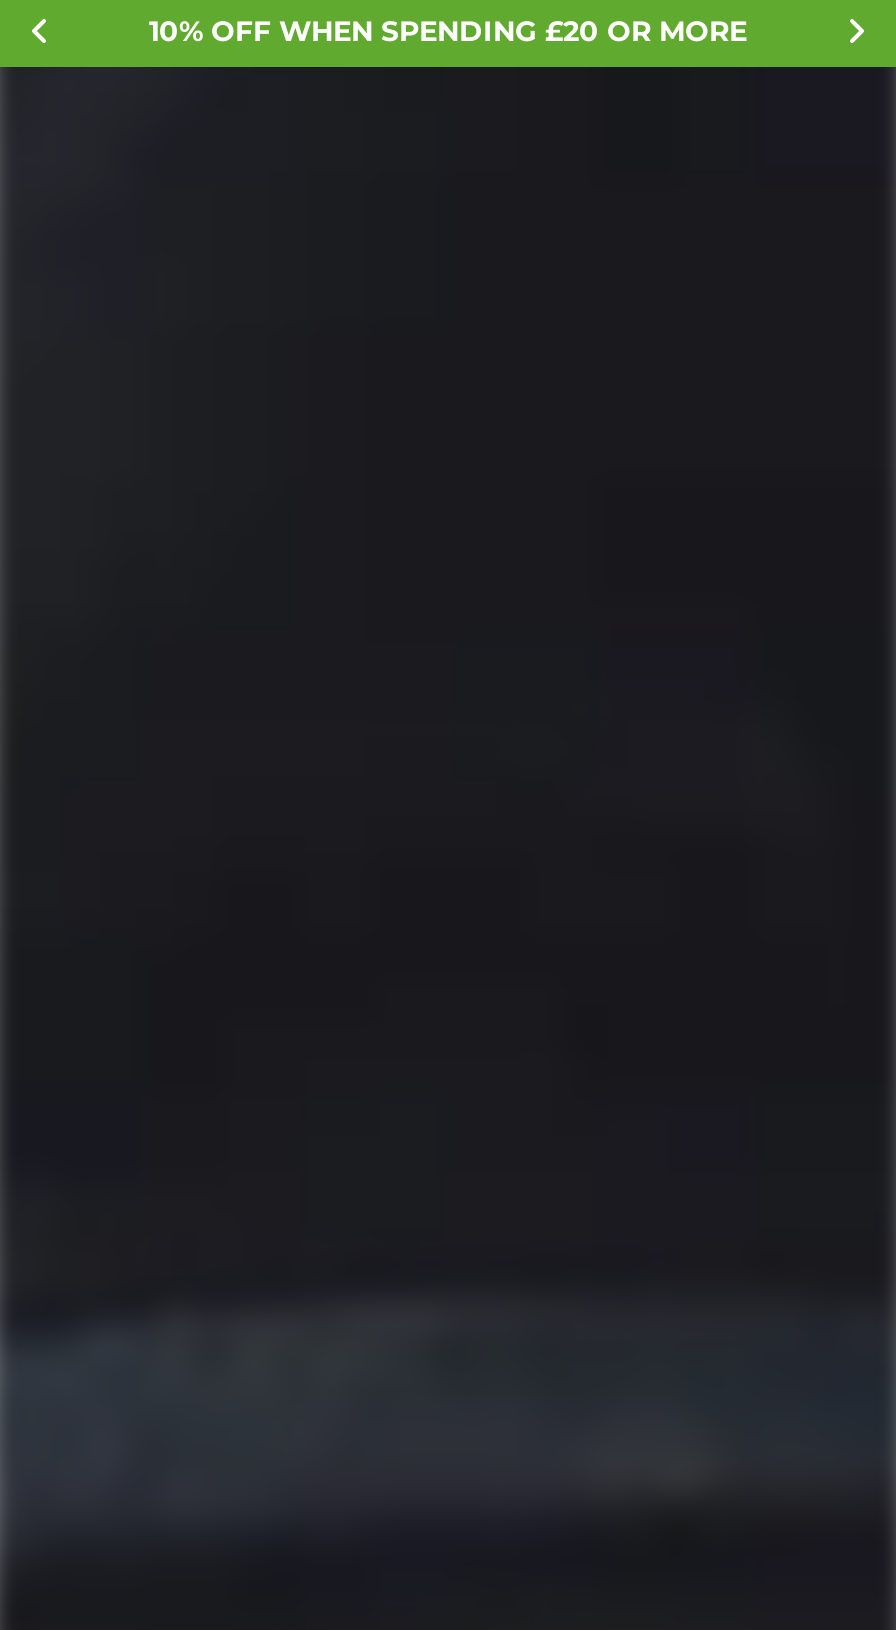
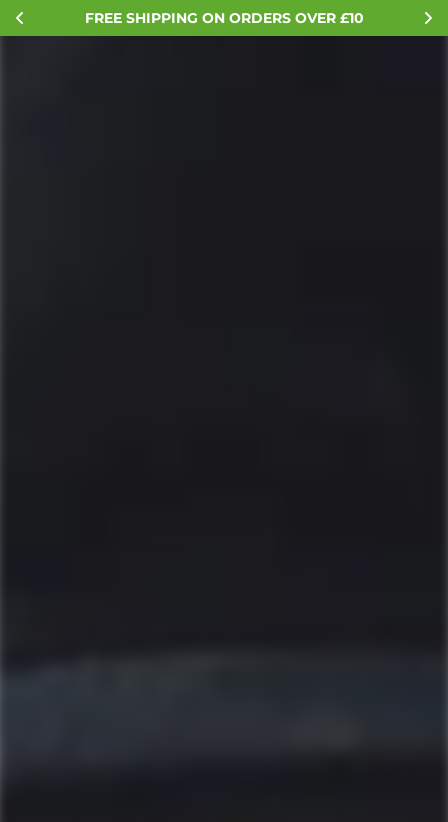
- 10% OFF WHEN SPENDING £20 OR MORE
+ FREE SHIPPING ON ORDERS OVER £10
